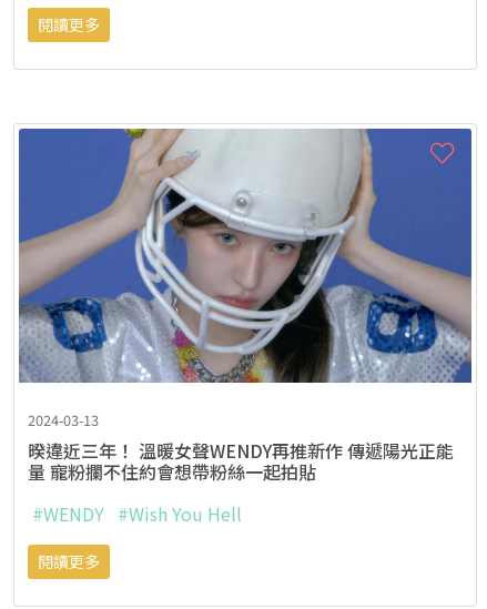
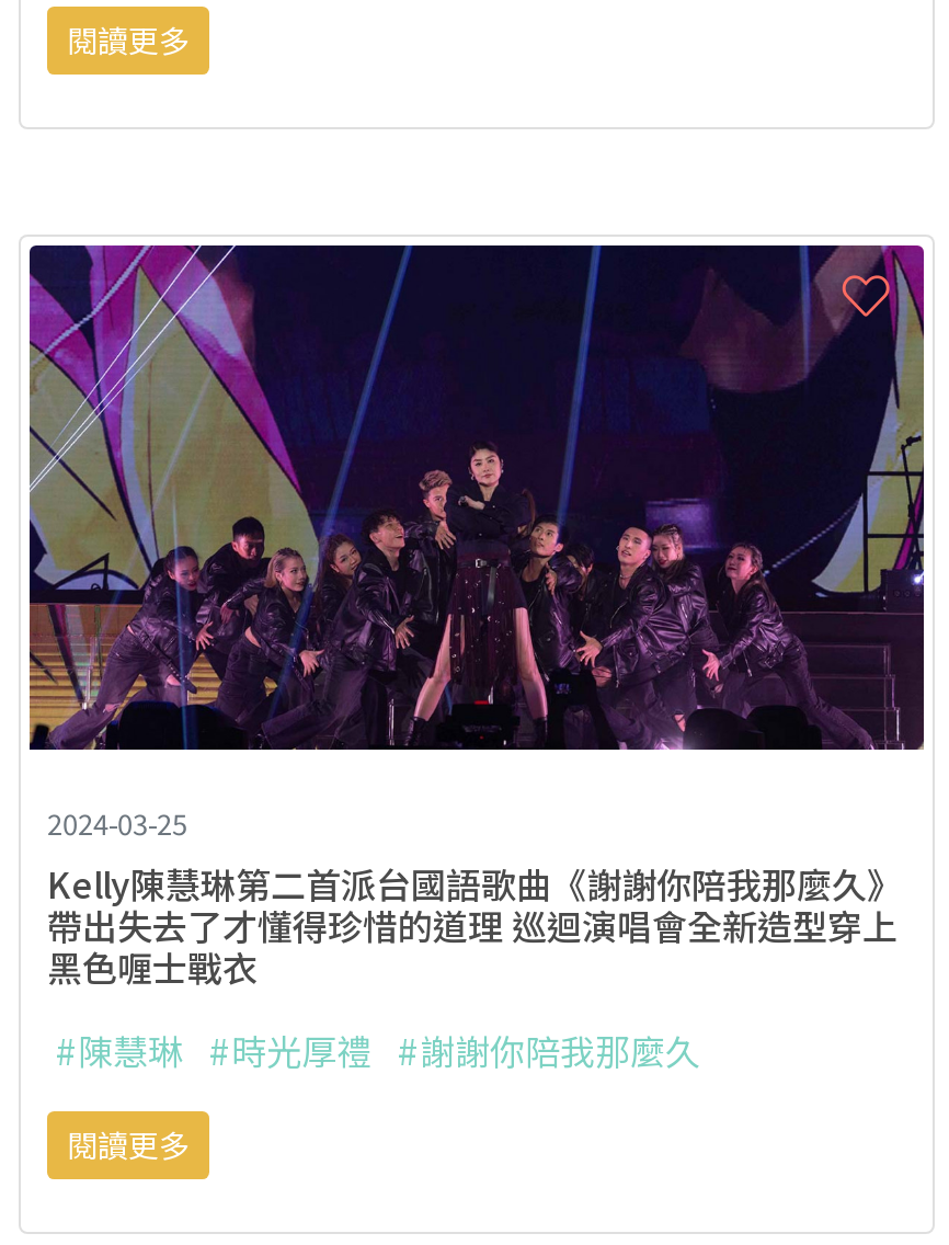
- [image]
- 2024-03-13
- 暌違近三年！ 溫暖女聲WENDY再推新作 傳遞陽光正能
- 量 寵粉攔不住約會想帶粉絲一起拍貼
+ [image]
+ 2024-03-25
+ Kelly陳慧琳第二首派台國語歌曲《謝謝你陪我那麼久》
+ 帶出失去了才懂得珍惜的道理 巡迴演唱會全新造型穿上
+ 黑色喱士戰衣

- #WENDY #Wish You Hell
+ #陳慧琳 #時光厚禮 #謝謝你陪我那麼久
